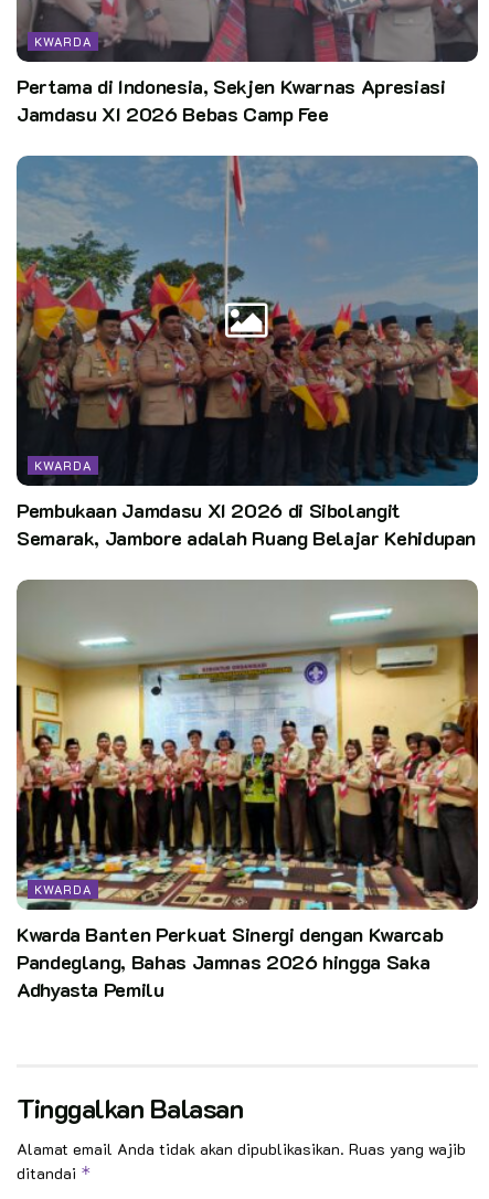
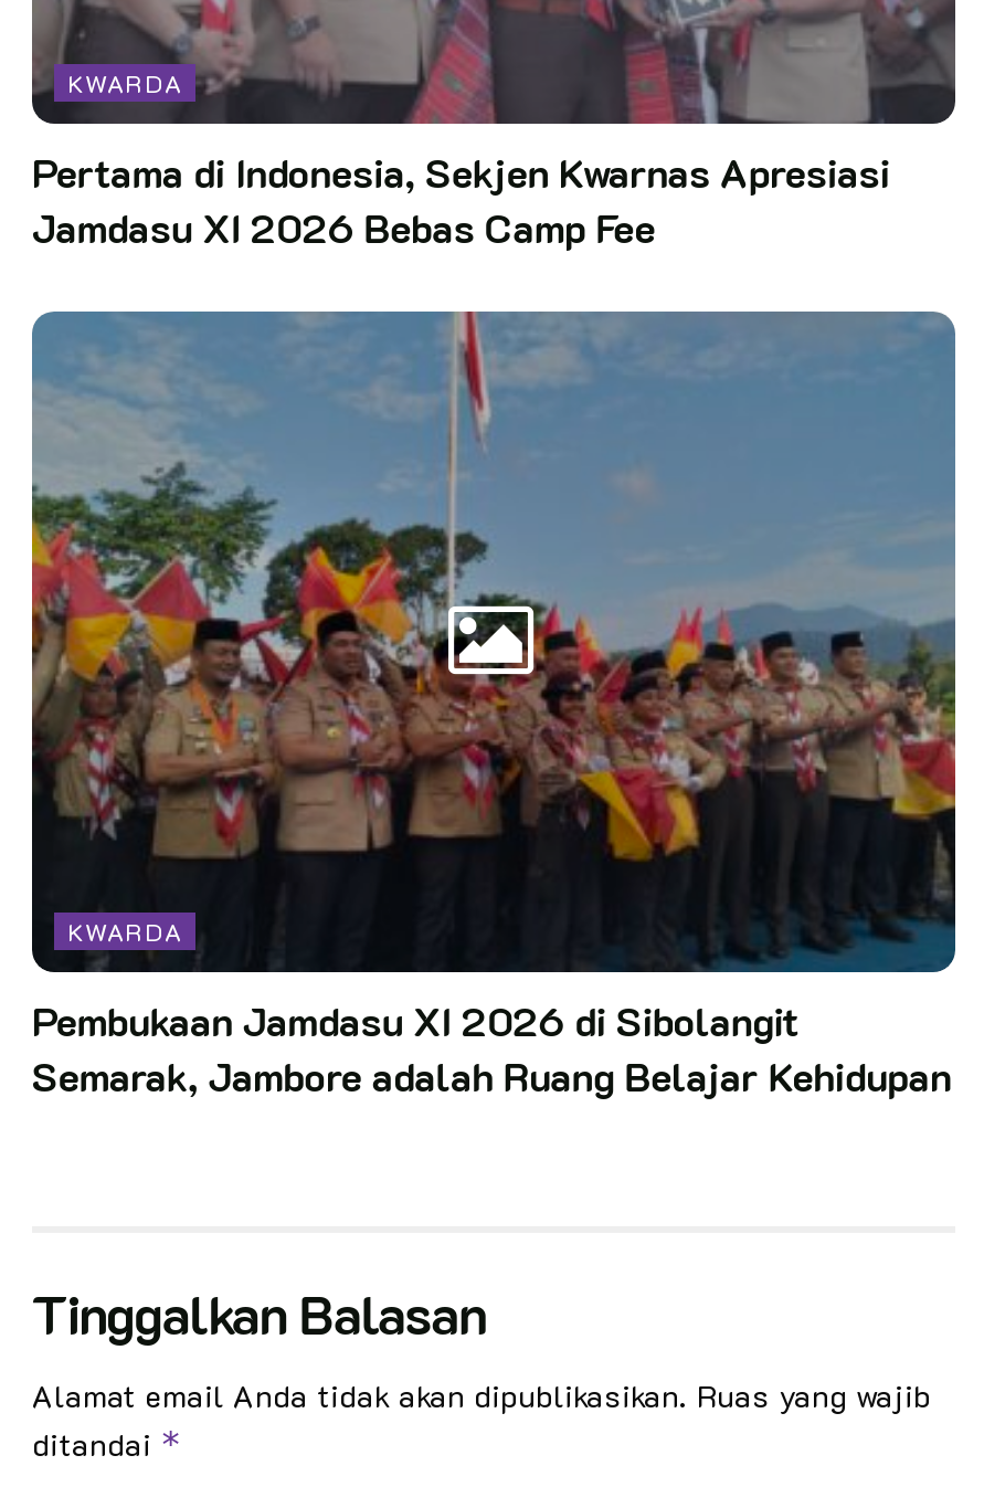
- [image]
- KWARDA
- Kwarda Banten Perkuat Sinergi dengan Kwarcab
- Pandeglang, Bahas Jamnas 2026 hingga Saka
- Adhyasta Pemilu
